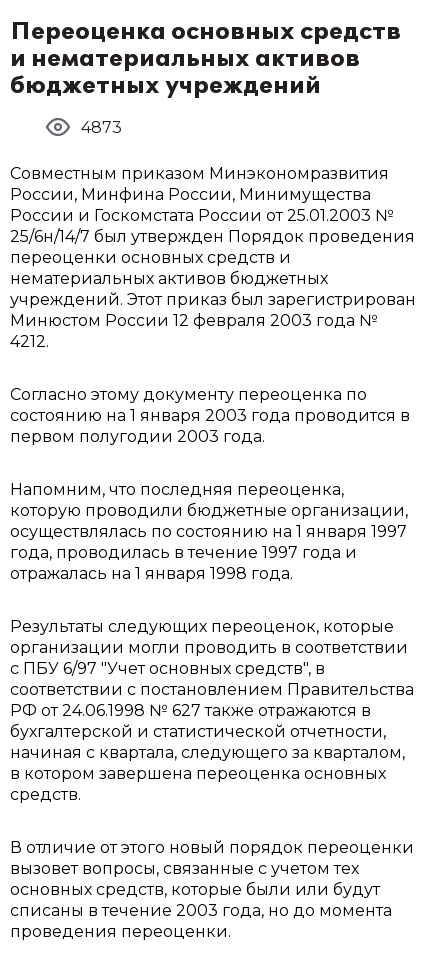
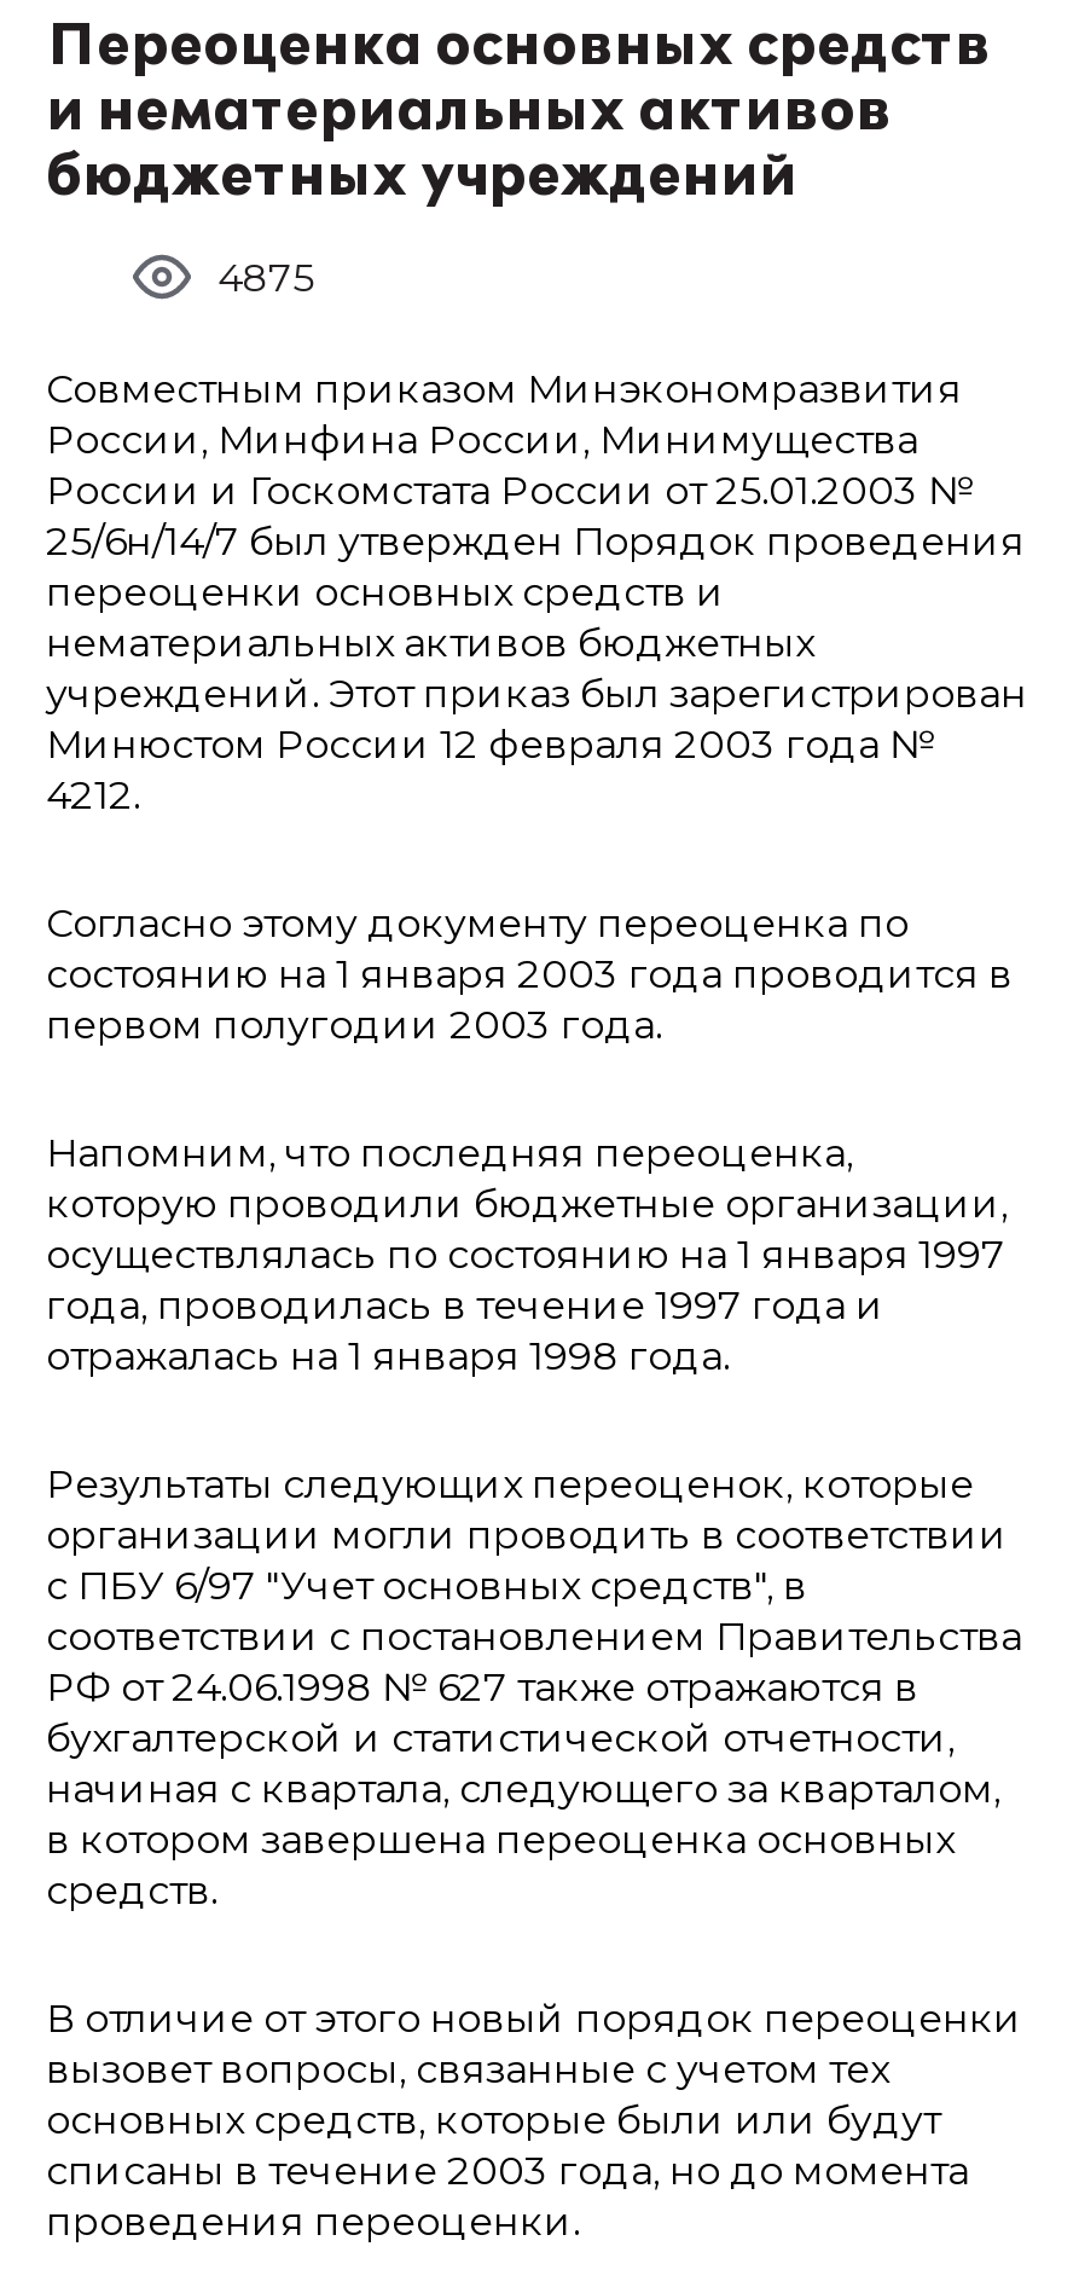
- 4873
+ 4875
